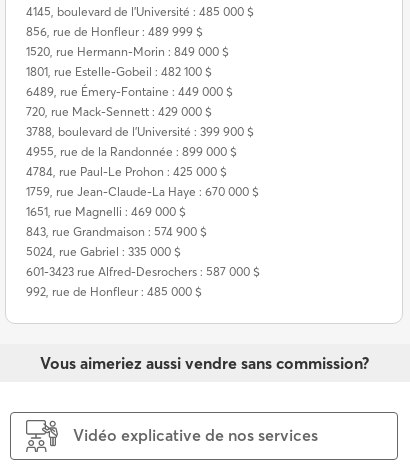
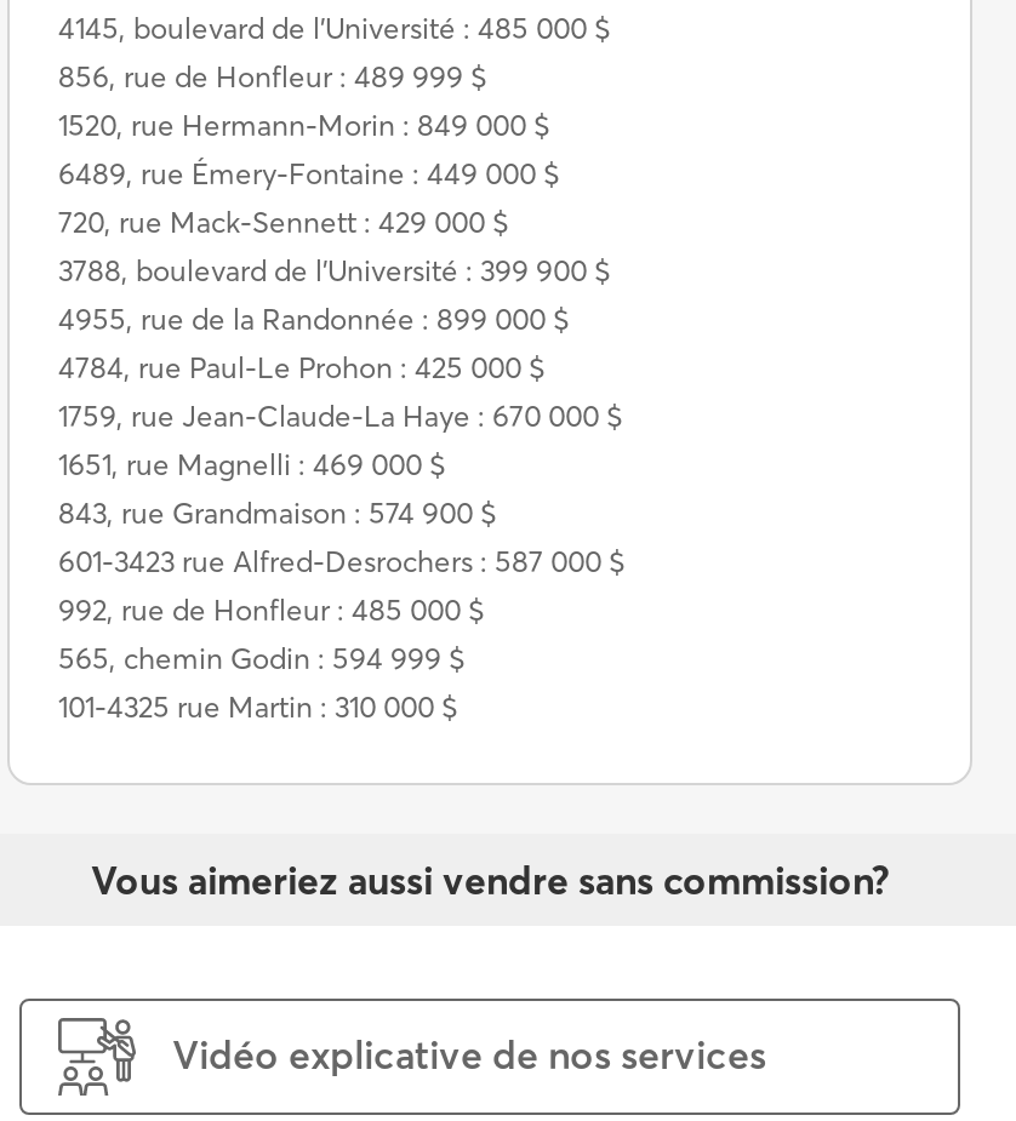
- 1801, rue Estelle-Gobeil : 482 100 $

moved up: 6489, rue Émery-Fontaine : 449 000 $ | 720, rue Mack-Sennett : 429 000 $ | 3788, boulevard de l'Université : 399 900 $ | 4955, rue de la Randonnée : 899 000 $ | 4784, rue Paul-Le Prohon : 425 000 $ | 1759, rue Jean-Claude-La Haye : 670 000 $ | 1651, rue Magnelli : 469 000 $ | 843, rue Grandmaison : 574 900 $

- 5024, rue Gabriel : 335 000 $

moved up: 601-3423 rue Alfred-Desrochers : 587 000 $ | 992, rue de Honfleur : 485 000 $

+ 565, chemin Godin : 594 999 $
+ 101-4325 rue Martin : 310 000 $
